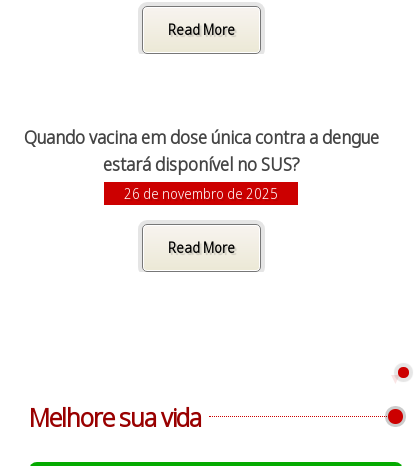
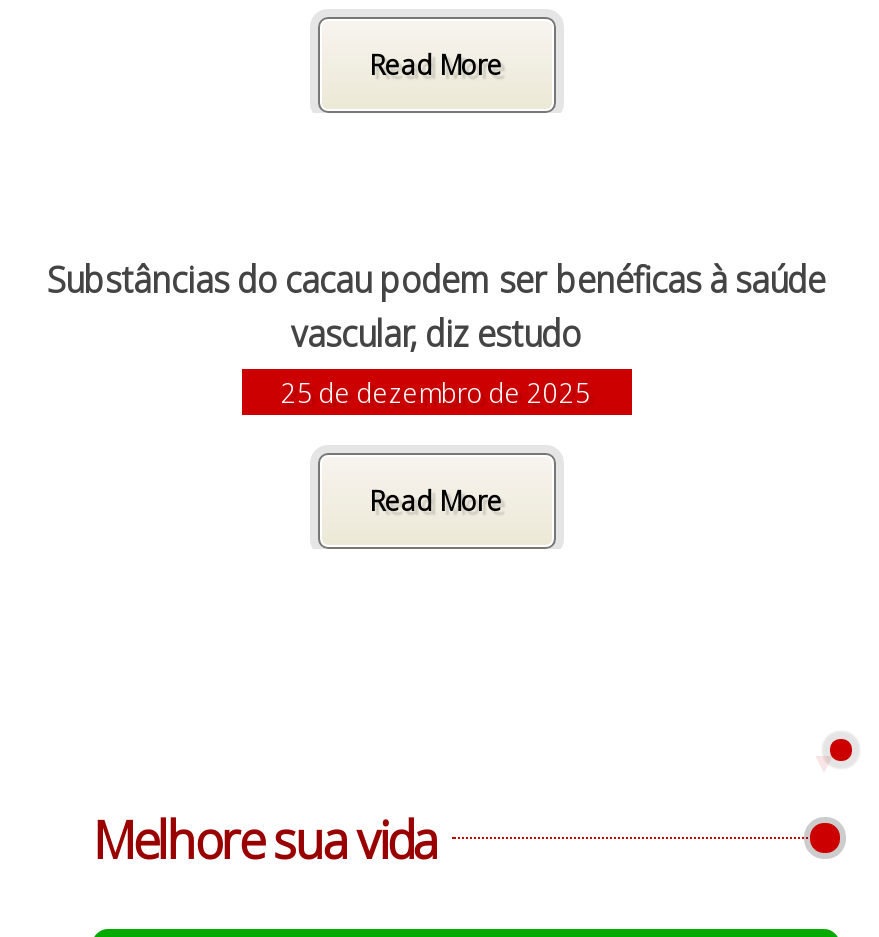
- Quando vacina em dose única contra a dengue
- estará disponível no SUS?
- 26 de novembro de 2025
+ Substâncias do cacau podem ser benéficas à saúde
+ vascular, diz estudo
+ 25 de dezembro de 2025
